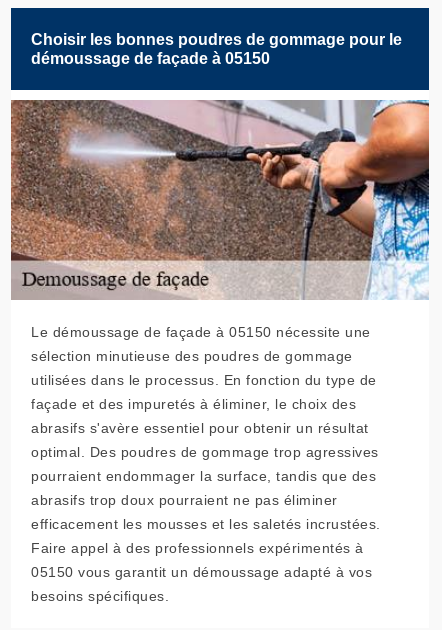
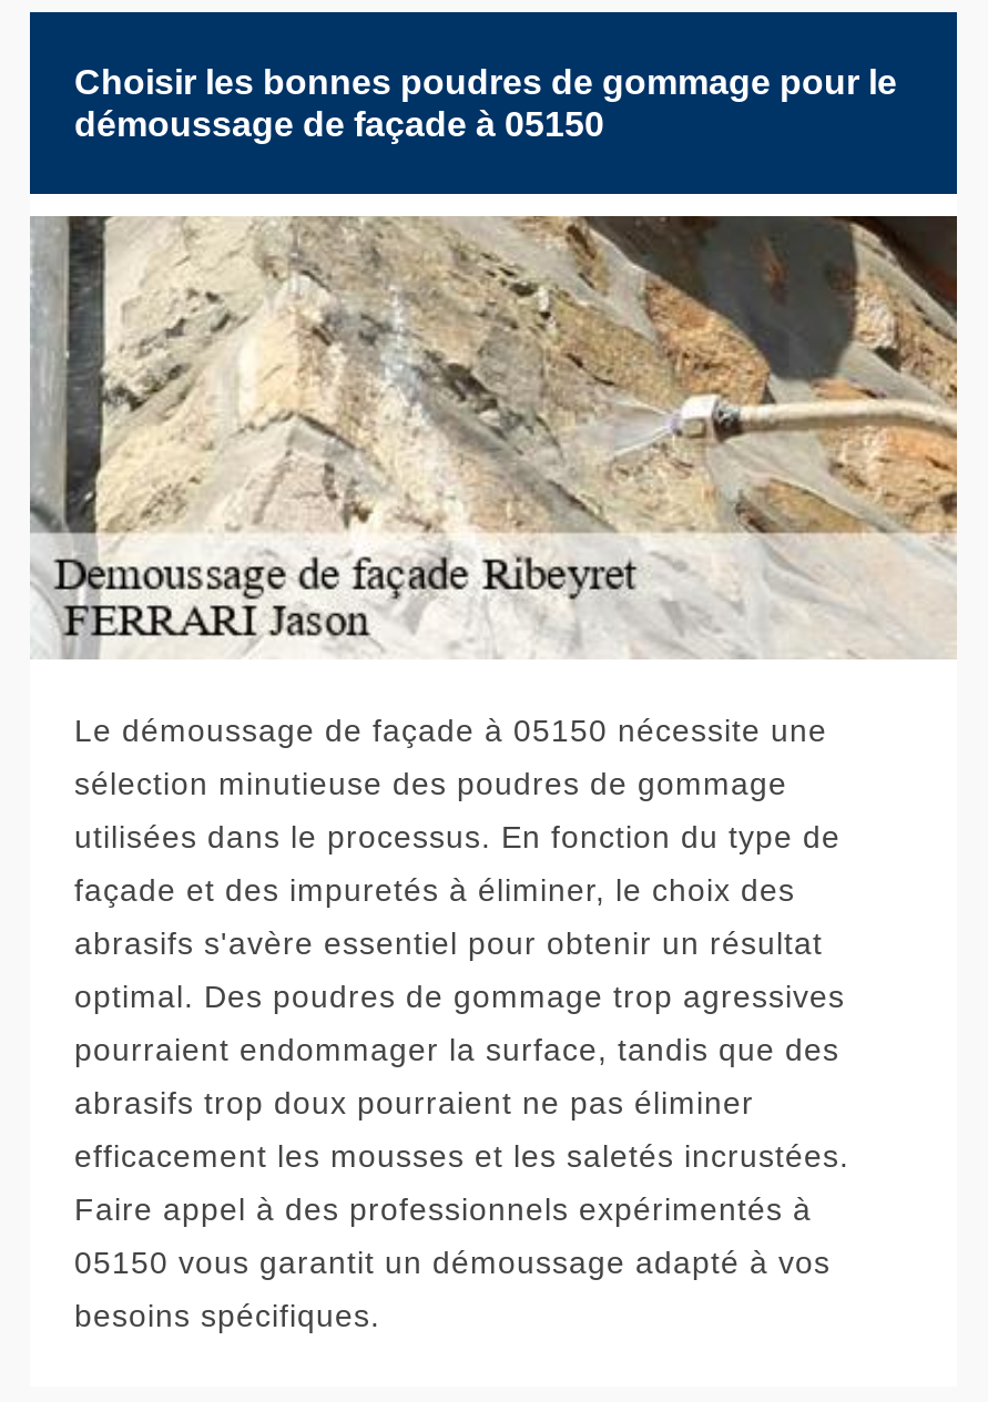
- [image]
+ [image]
